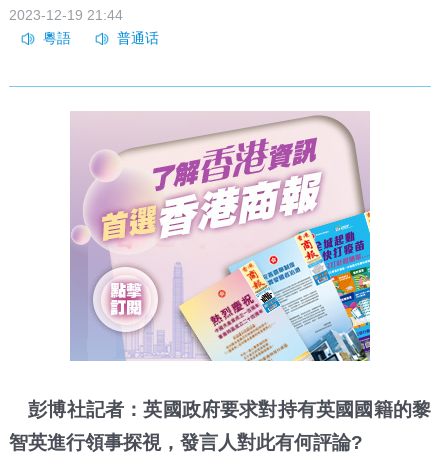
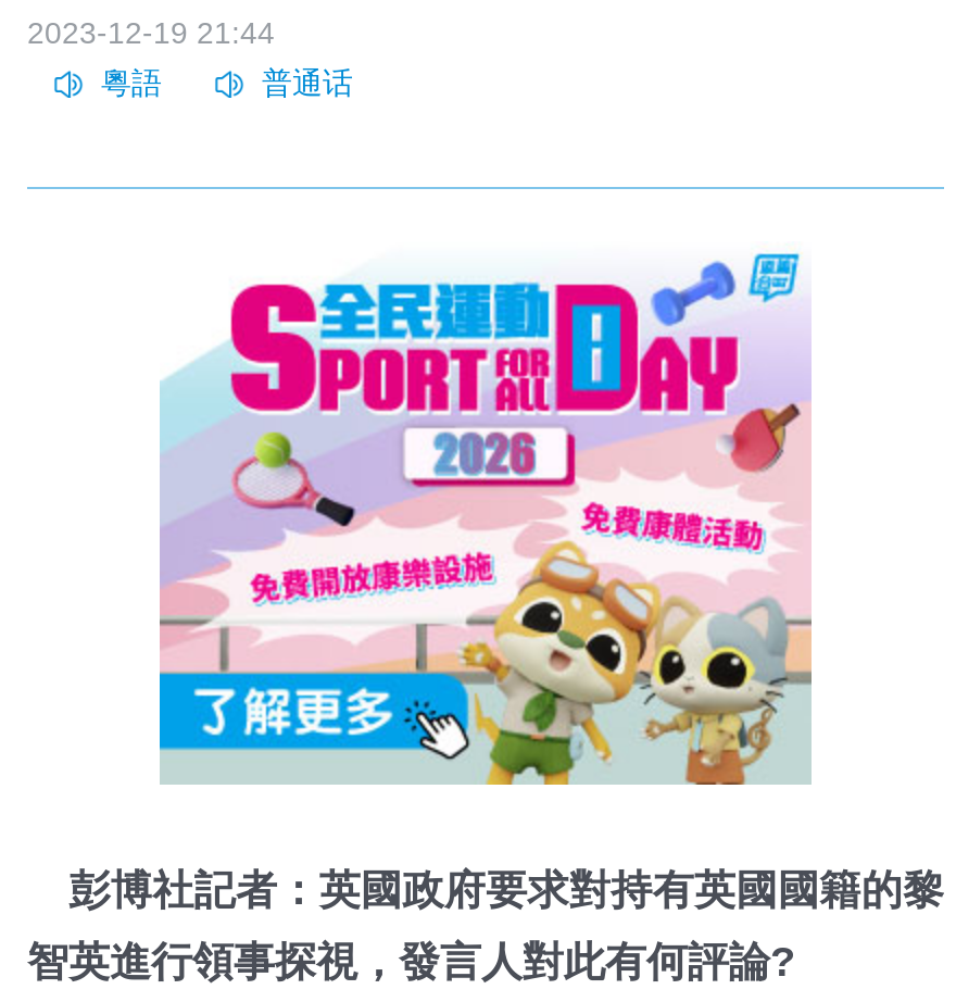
- [image]
+ [image]
